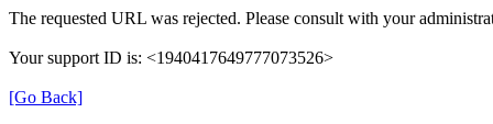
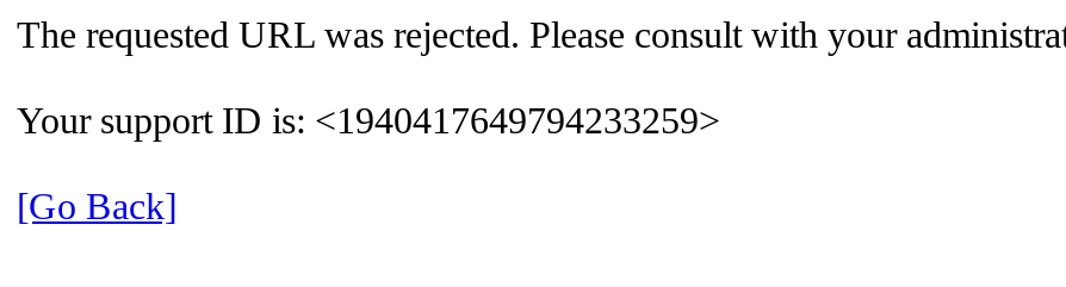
- Your support ID is: <1940417649777073526>
+ Your support ID is: <1940417649794233259>
